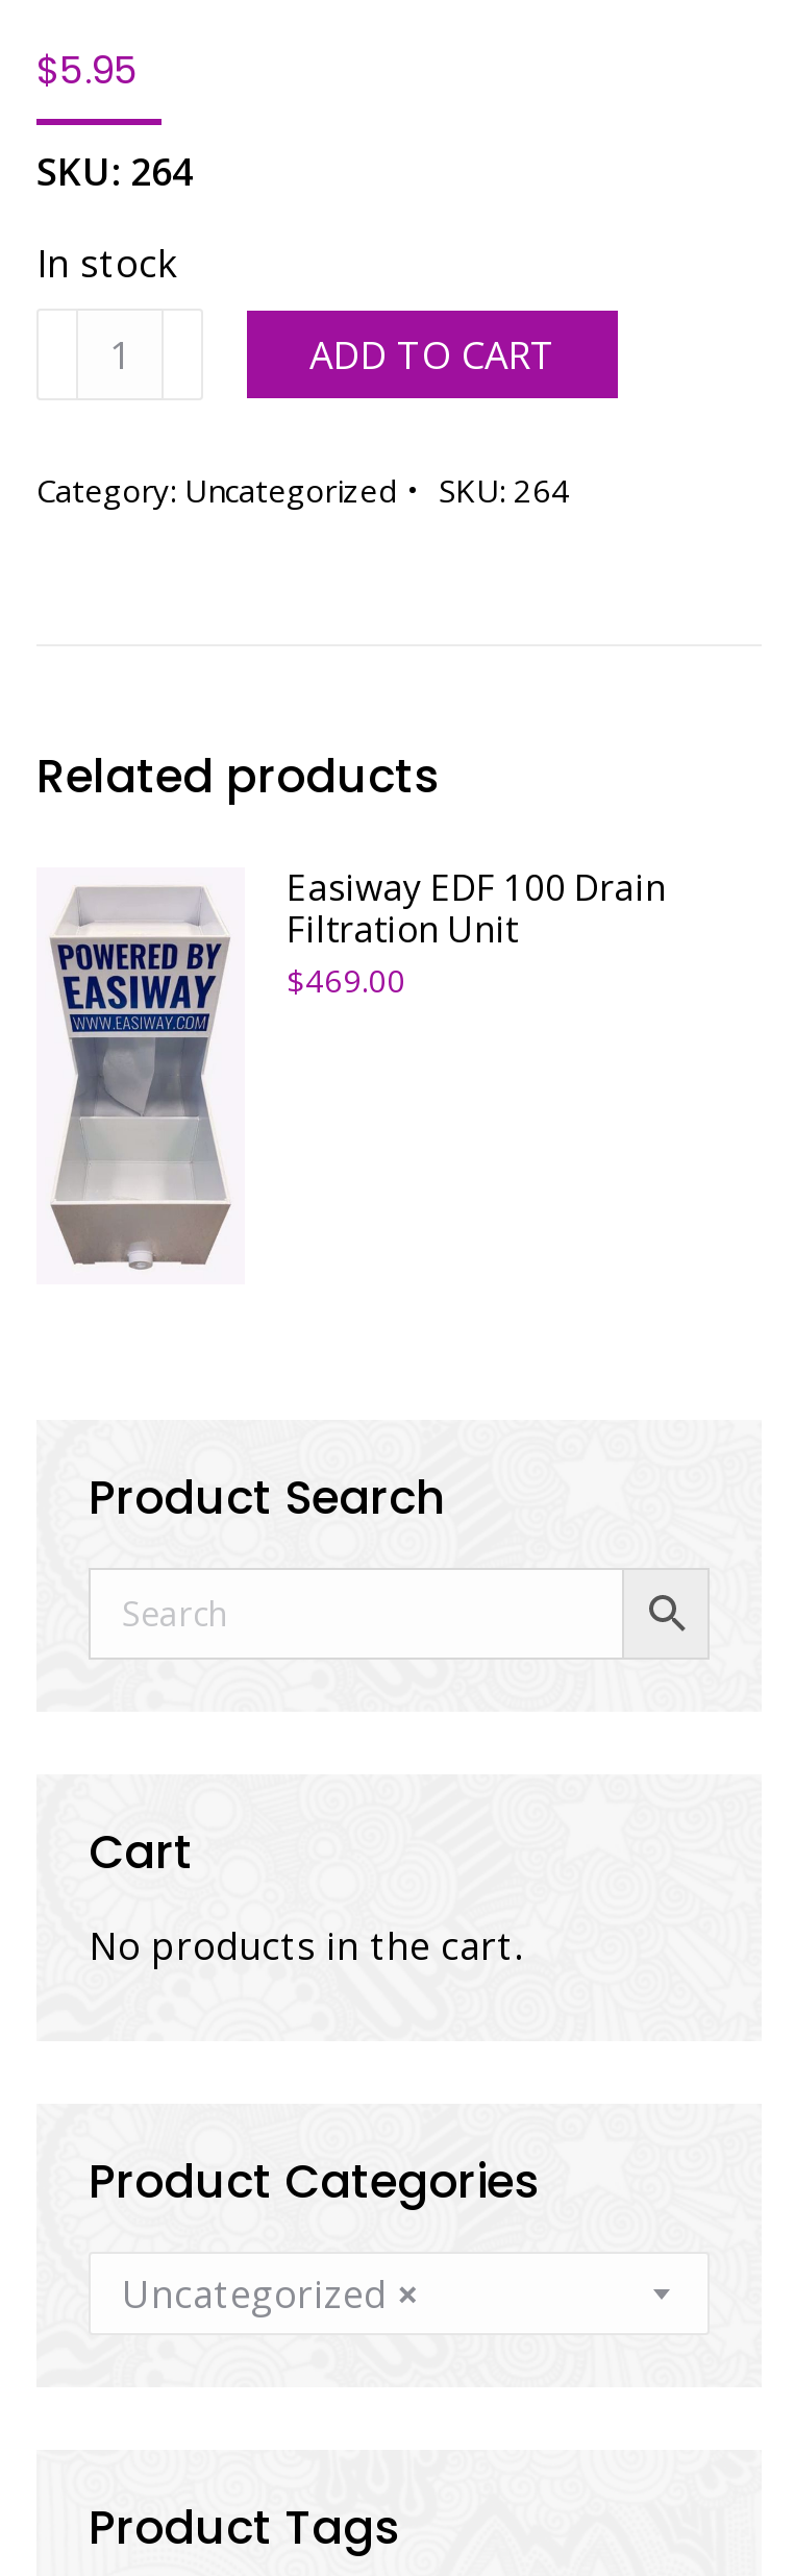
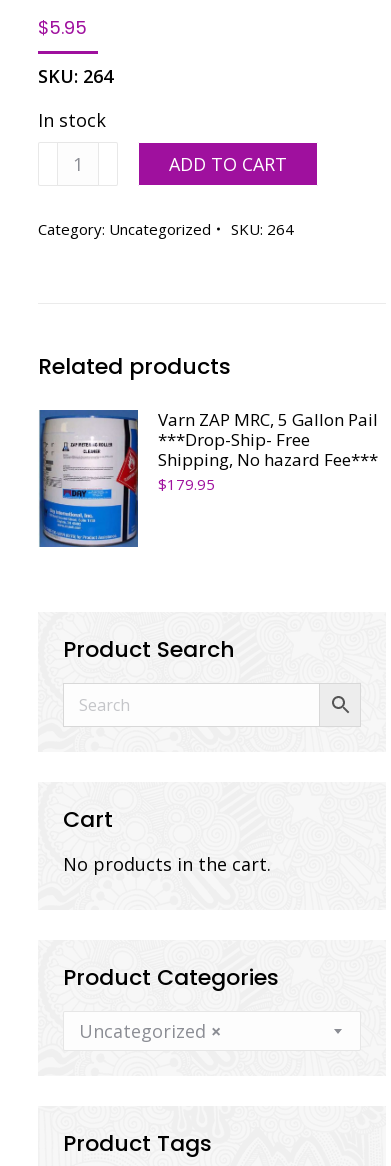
- [image]
- Easiway EDF 100 Drain
- Filtration Unit
- $469.00
+ [image]
+ Varn ZAP MRC, 5 Gallon Pail
+ ***Drop-Ship- Free
+ Shipping, No hazard Fee***
+ $179.95
